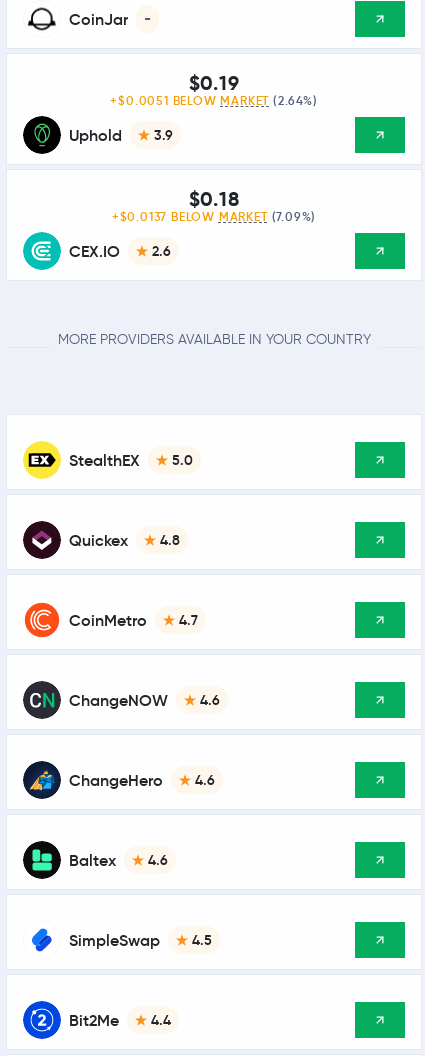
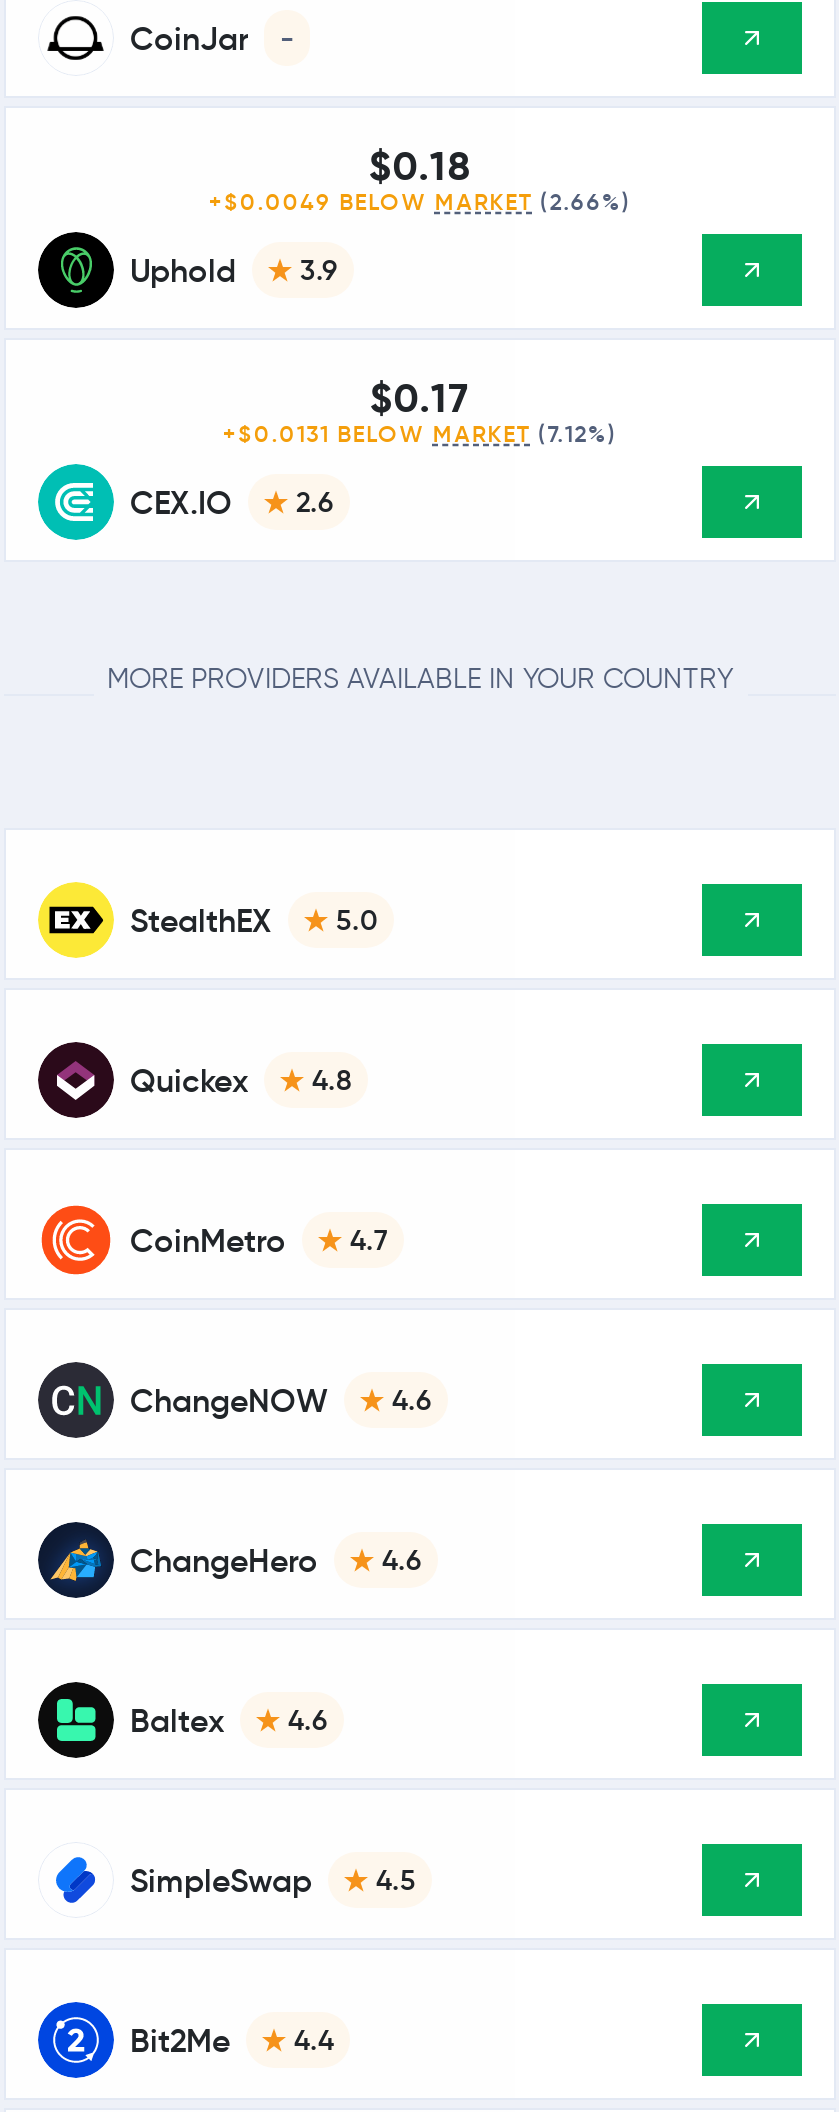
- $0.19
+ $0.18

- +$0.0051 BELOW MARKET (2.64%)
+ +$0.0049 BELOW MARKET (2.66%)

- $0.18
+ $0.17

- +$0.0137 BELOW MARKET (7.09%)
+ +$0.0131 BELOW MARKET (7.12%)
